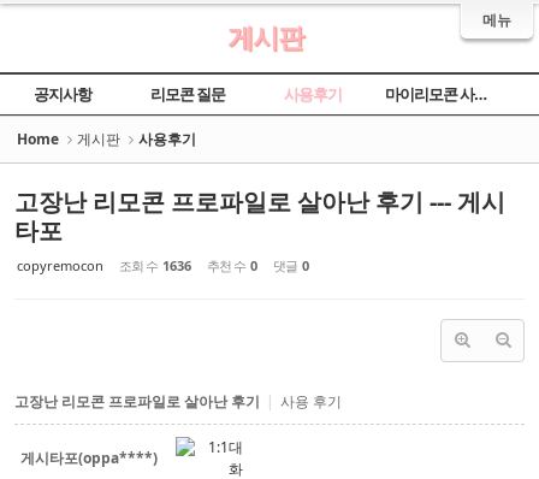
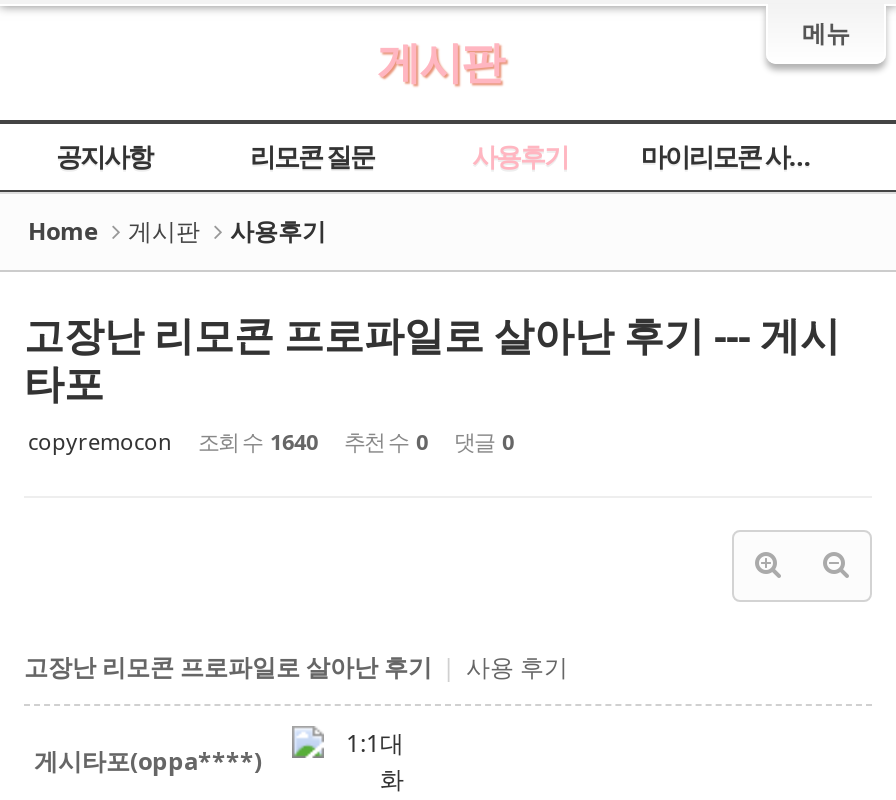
- copyremocon 조회 수 1636 추천 수 0 댓글 0
+ copyremocon 조회 수 1640 추천 수 0 댓글 0
